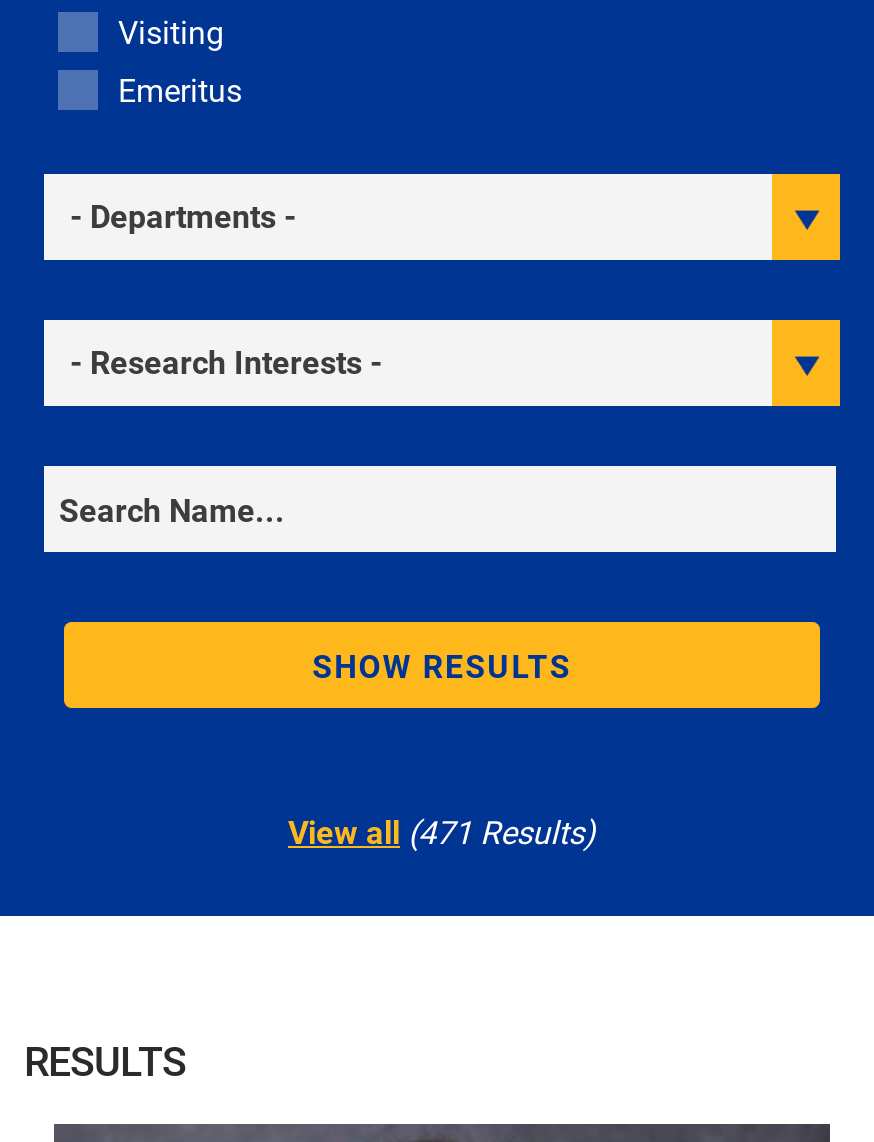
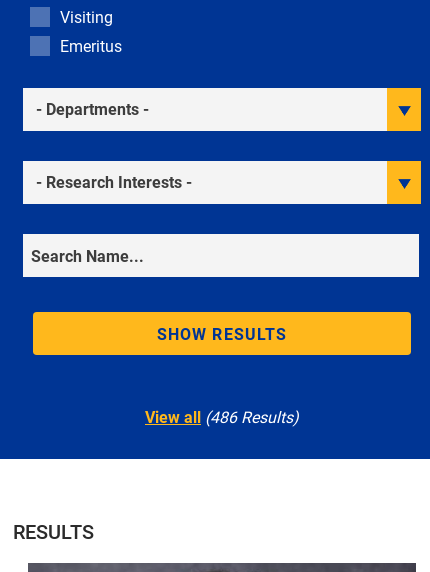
- View all (471 Results)
+ View all (486 Results)
